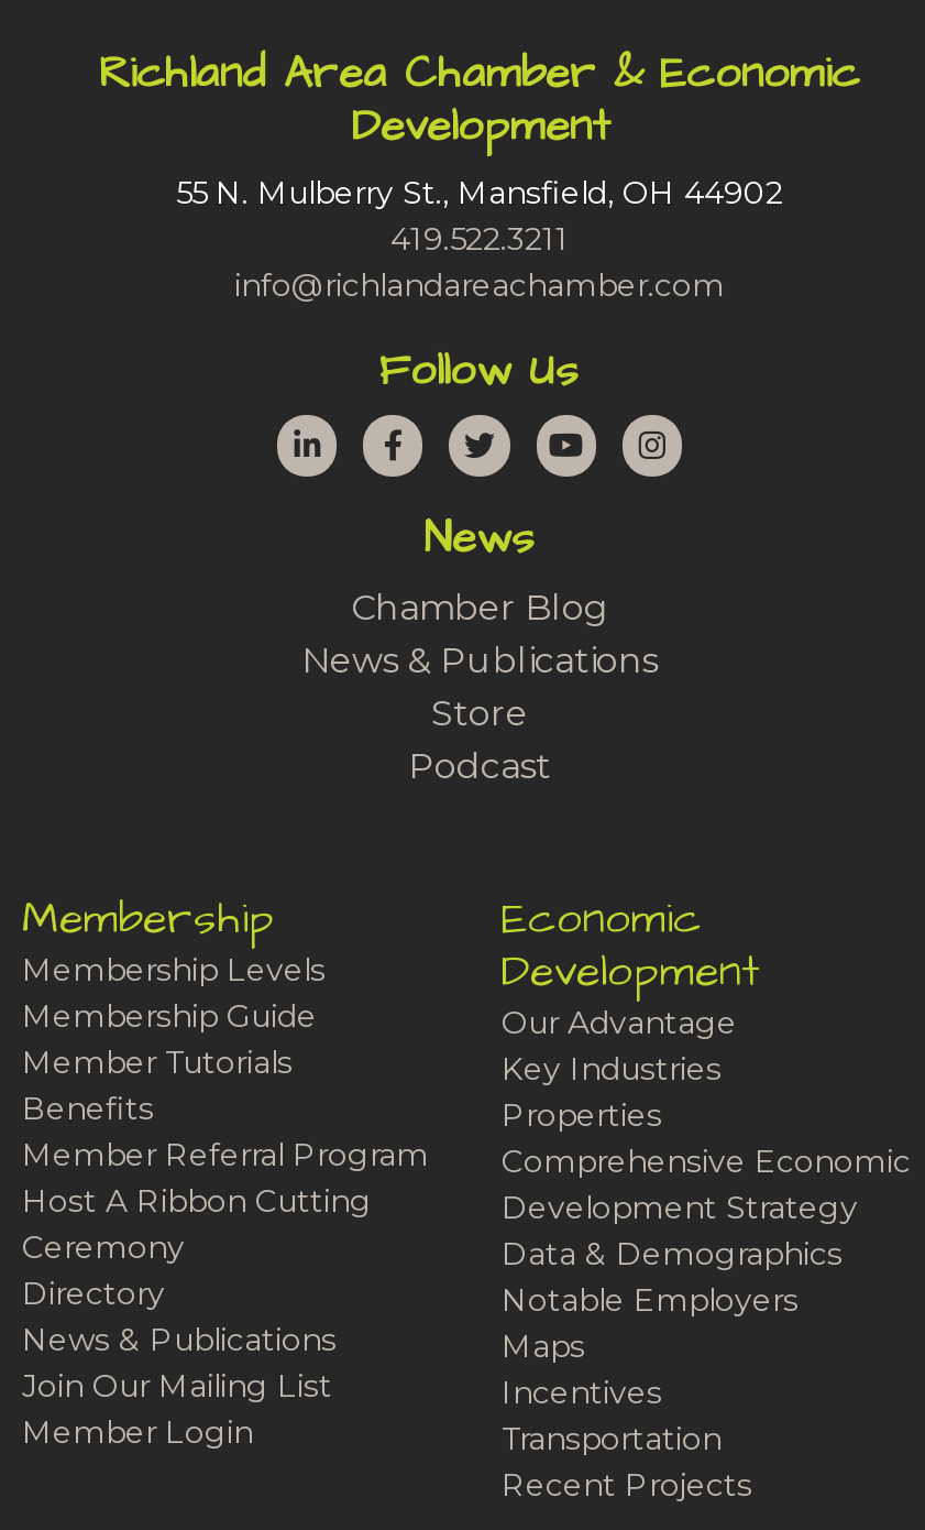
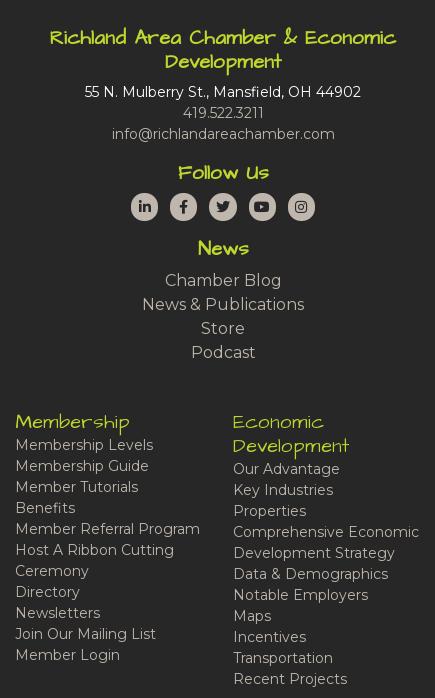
- News & Publications
+ Newsletters
